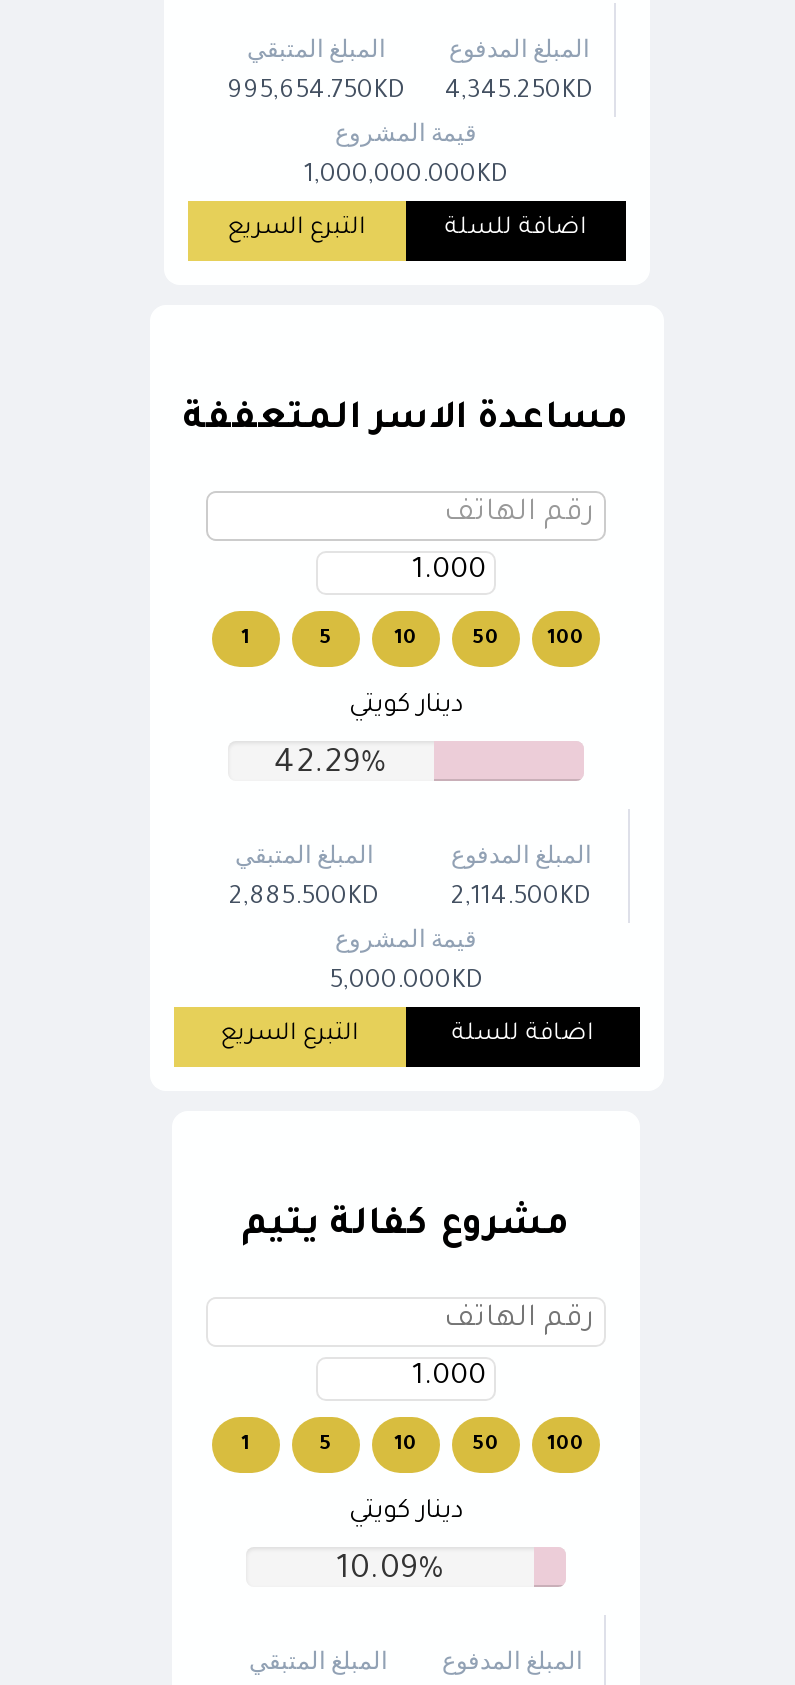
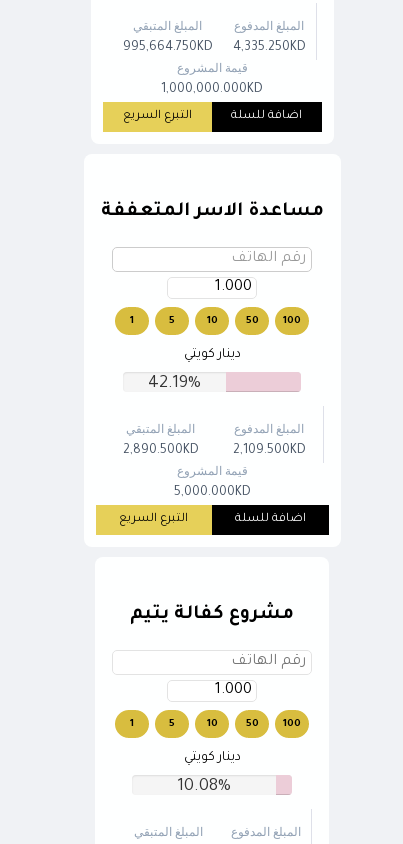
- 995,654.750KD
+ 995,664.750KD

- 4,345.250KD
+ 4,335.250KD

- 42.29%
+ 42.19%

- 2,885.500KD
+ 2,890.500KD

- 2,114.500KD
+ 2,109.500KD

- 10.09%
+ 10.08%
